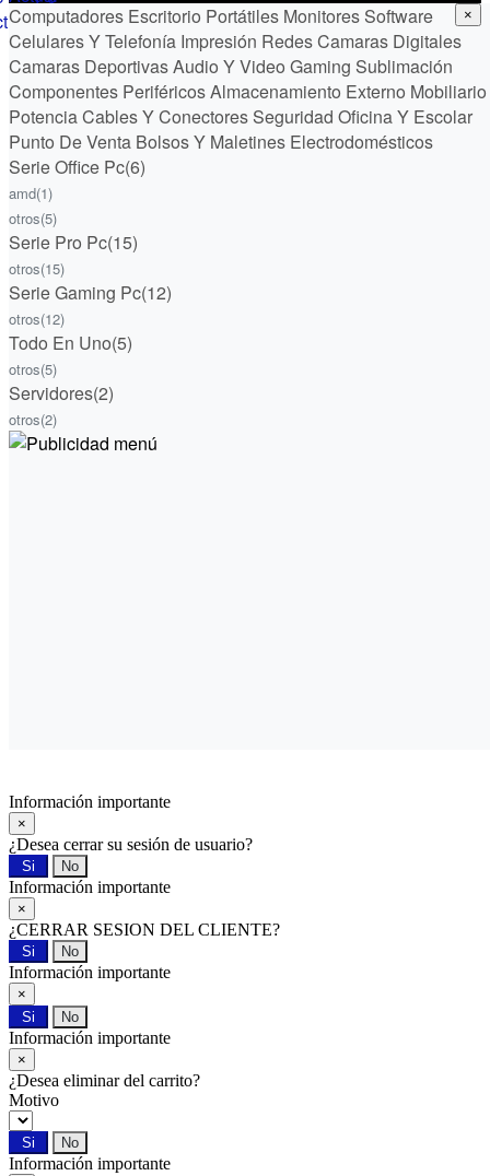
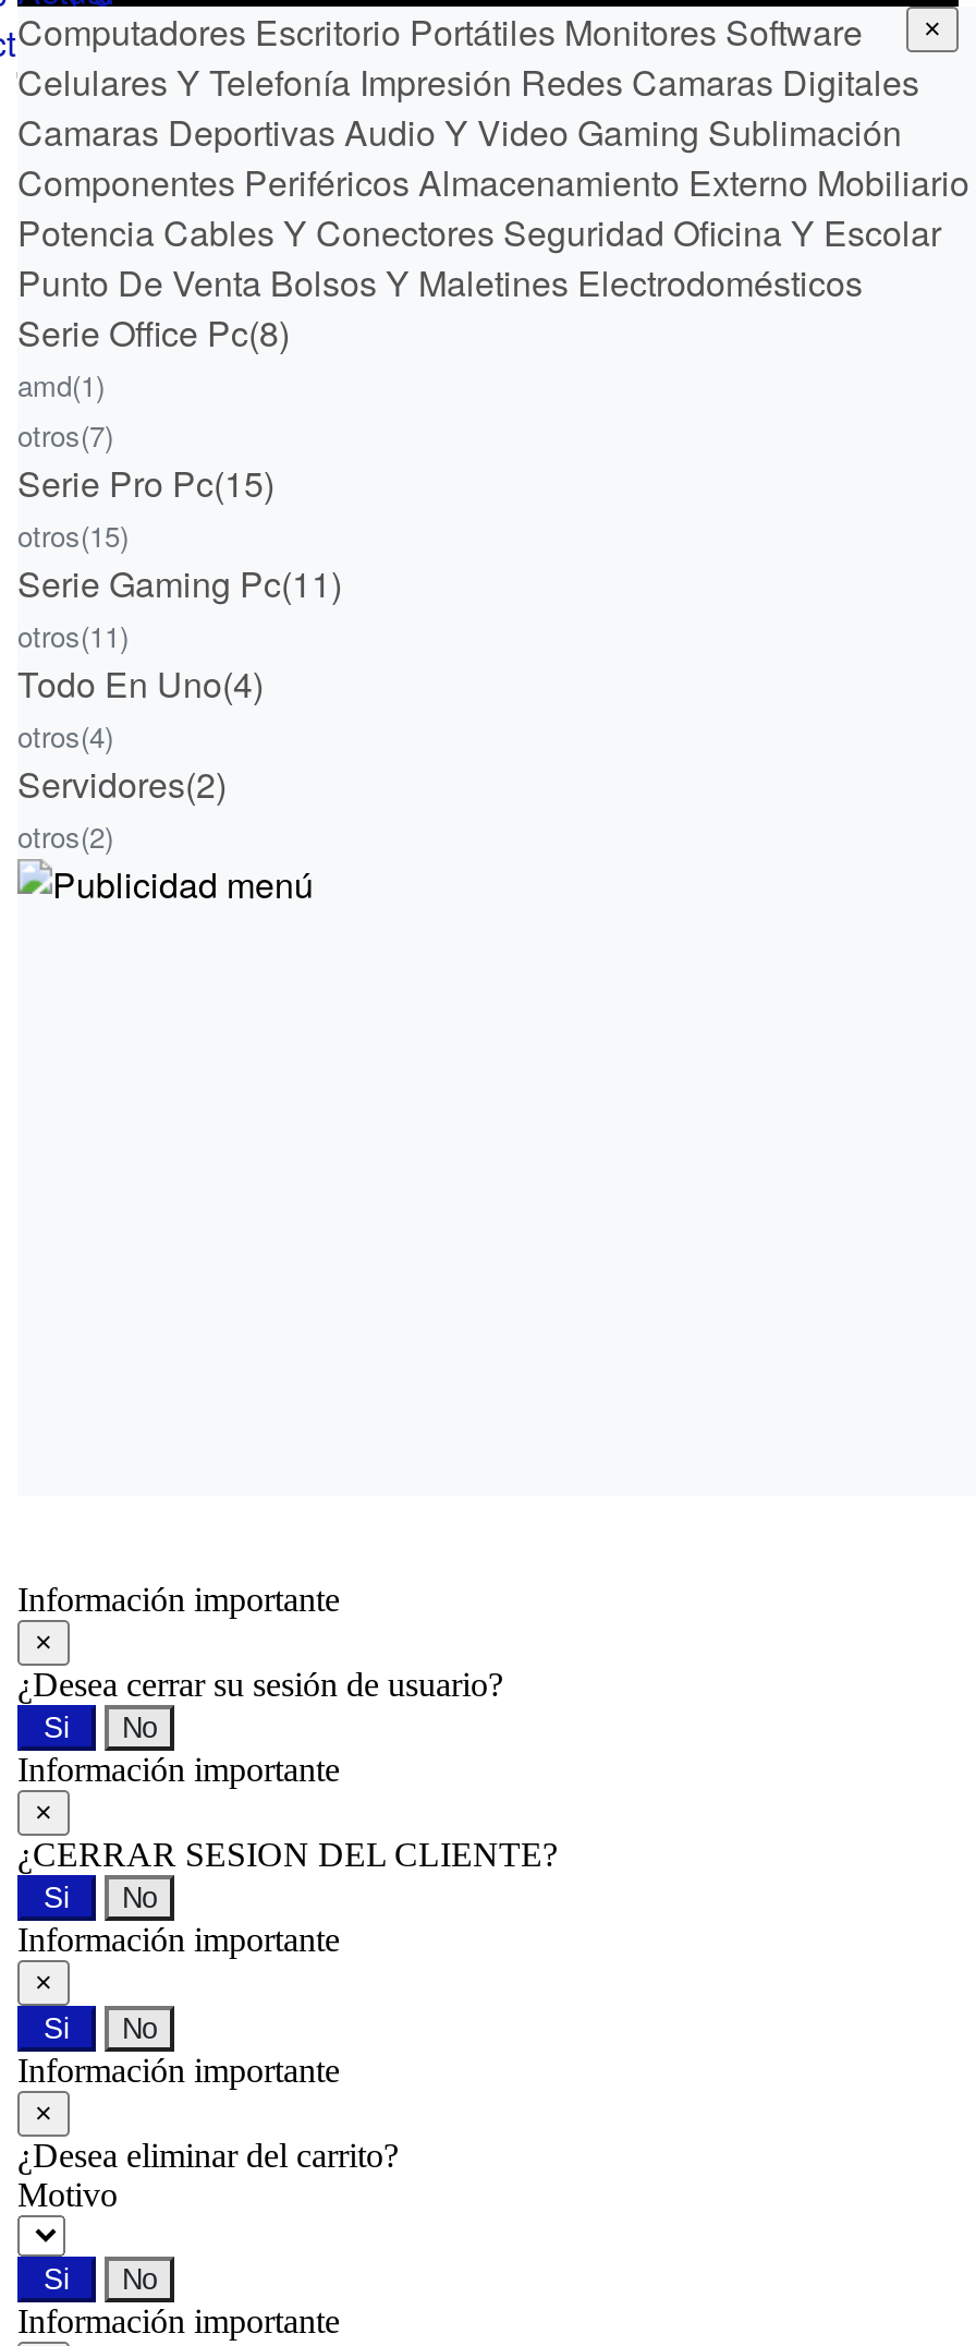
- Serie Office Pc(6)
+ Serie Office Pc(8)

- otros(5)
+ otros(7)

- Serie Gaming Pc(12)
+ Serie Gaming Pc(11)

- otros(12)
+ otros(11)

- Todo En Uno(5)
+ Todo En Uno(4)

- otros(5)
+ otros(4)
